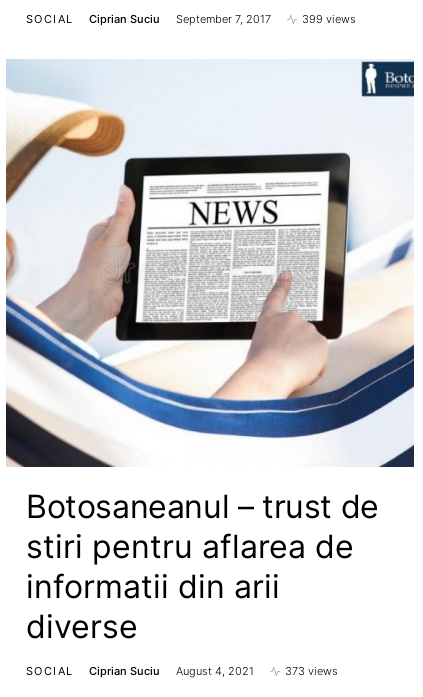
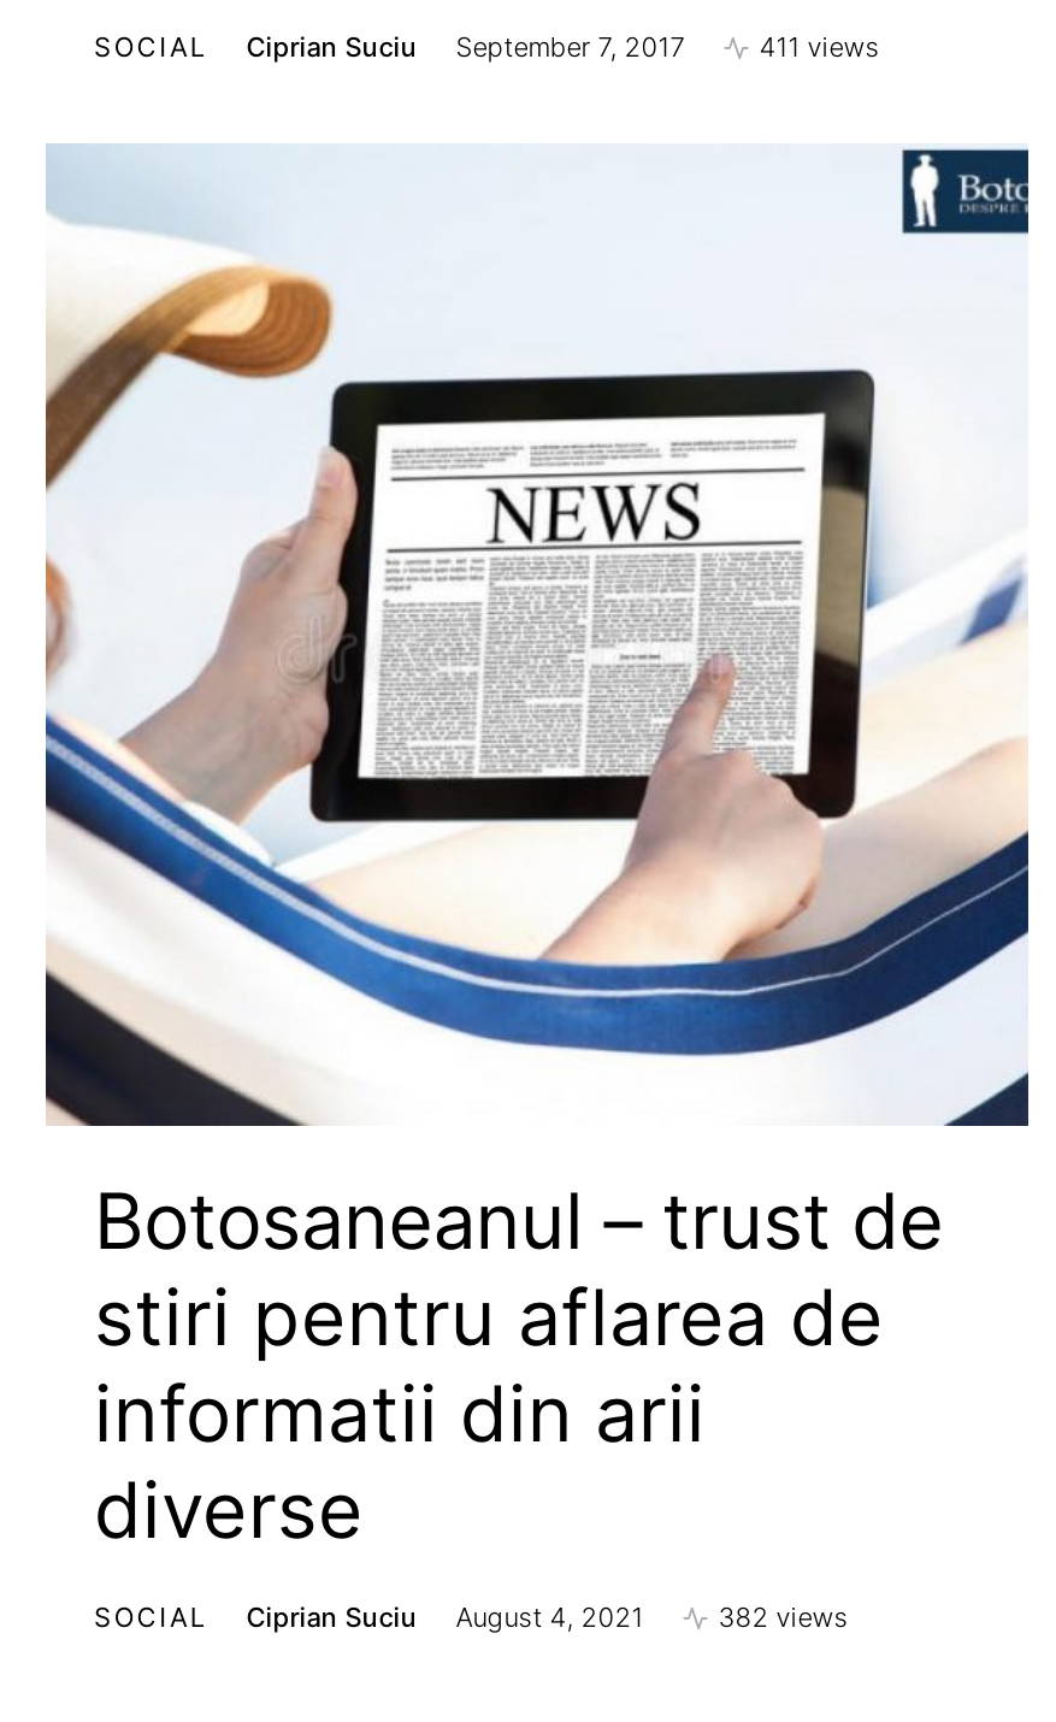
- 399 views
+ 411 views

- 373 views
+ 382 views
